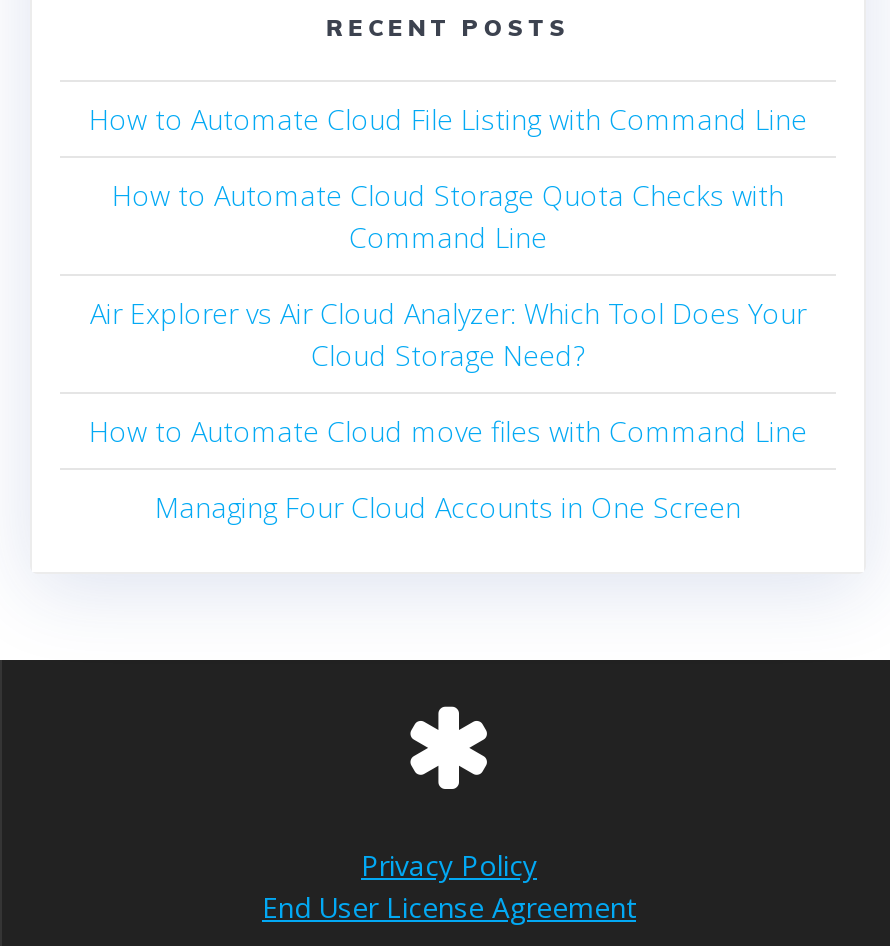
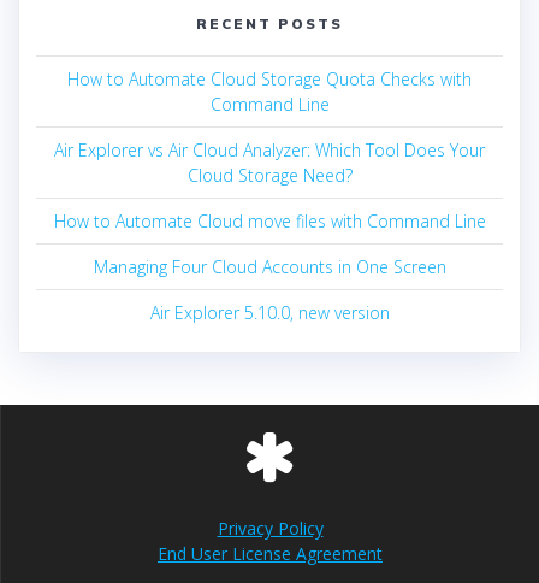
- How to Automate Cloud File Listing with Command Line

moved up: How to Automate Cloud Storage Quota Checks with | Command Line | Air Explorer vs Air Cloud Analyzer: Which Tool Does Your | Cloud Storage Need? | How to Automate Cloud move files with Command Line | Managing Four Cloud Accounts in One Screen

+ Air Explorer 5.10.0, new version
